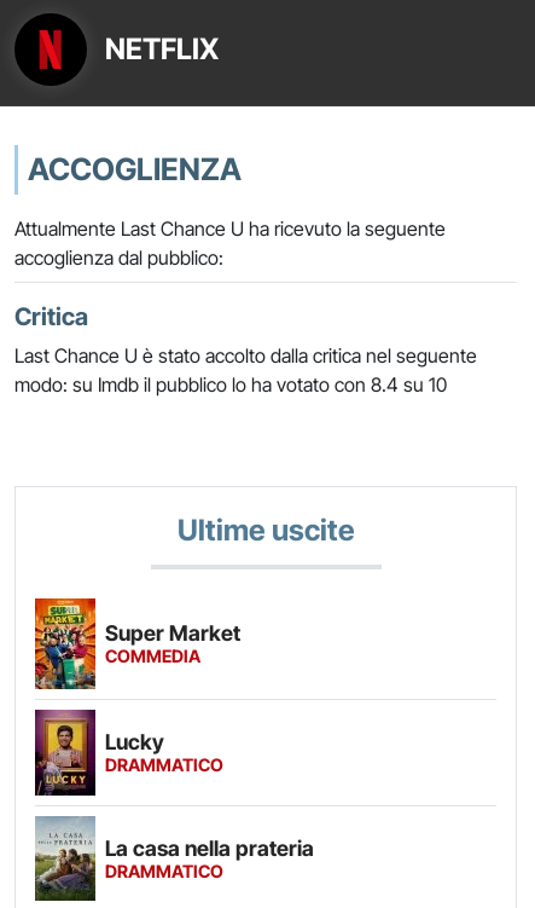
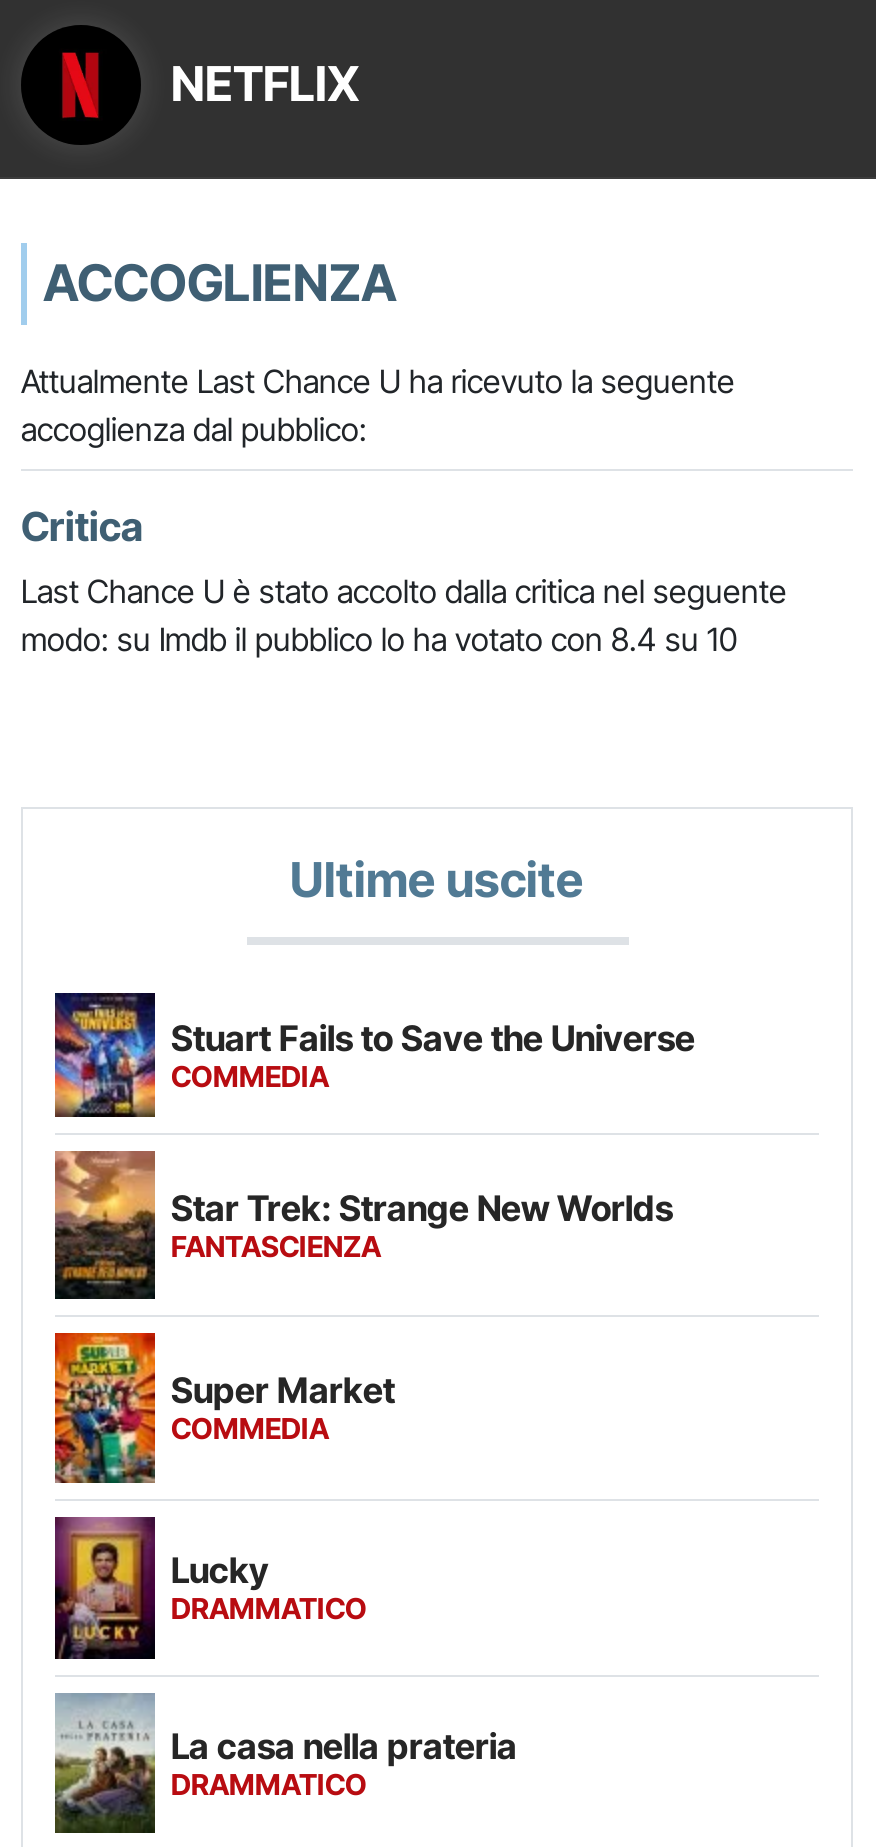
+ [image]
+ Stuart Fails to Save the Universe
+ COMMEDIA
+ Star Trek: Strange New Worlds
+ FANTASCIENZA

+ [image]
